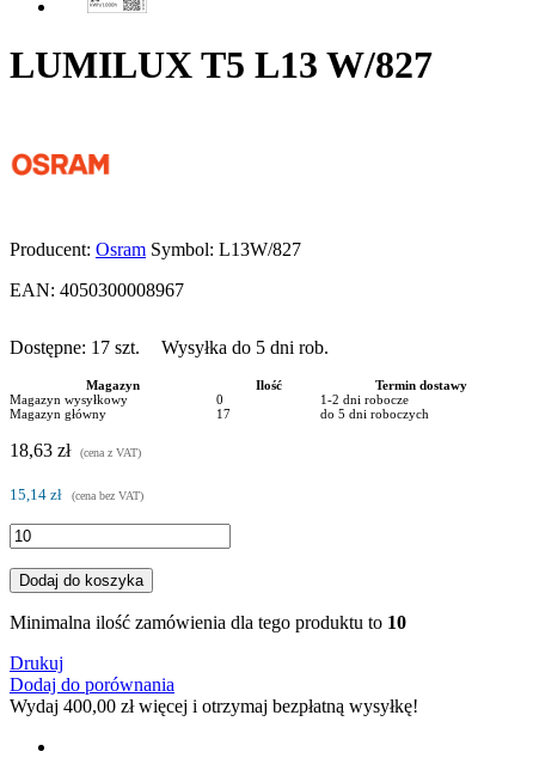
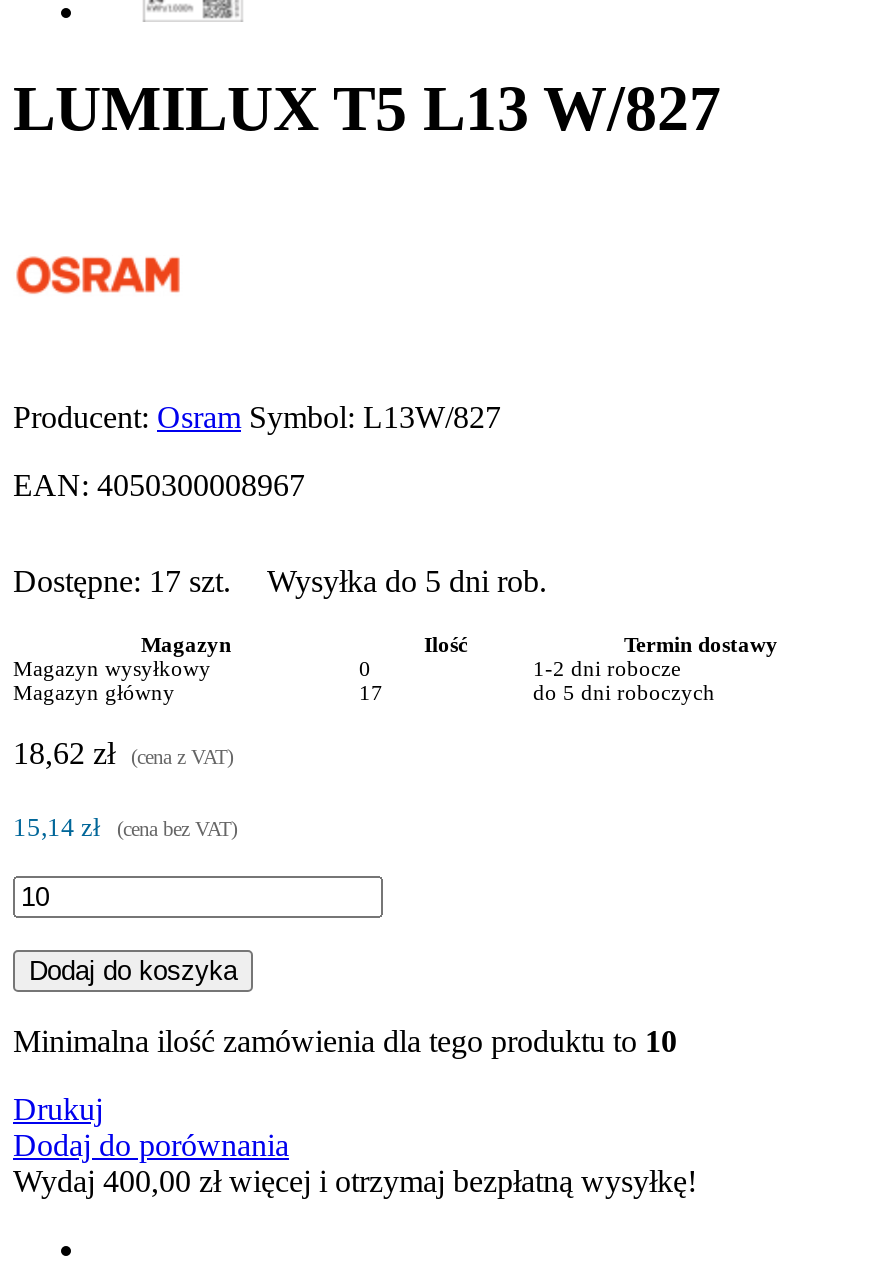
- 18,63 zł (cena z VAT)
+ 18,62 zł (cena z VAT)
